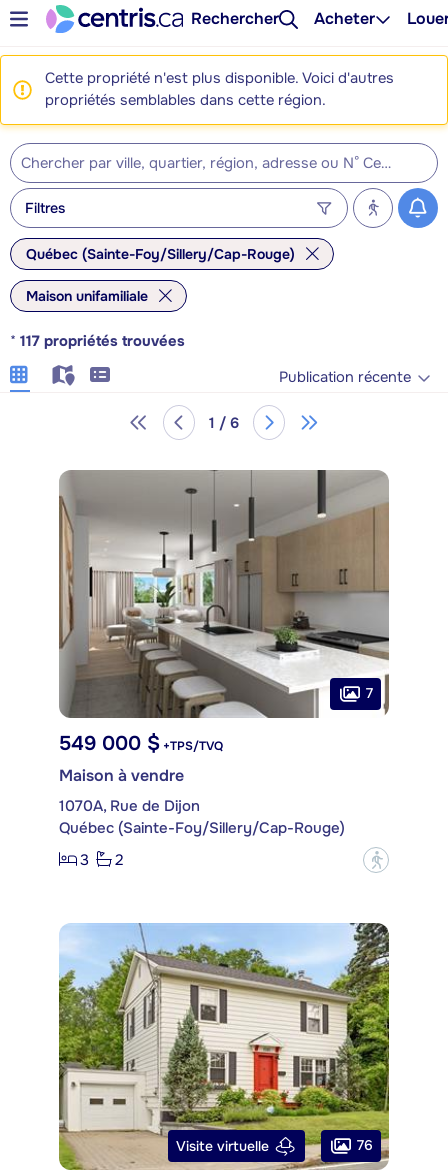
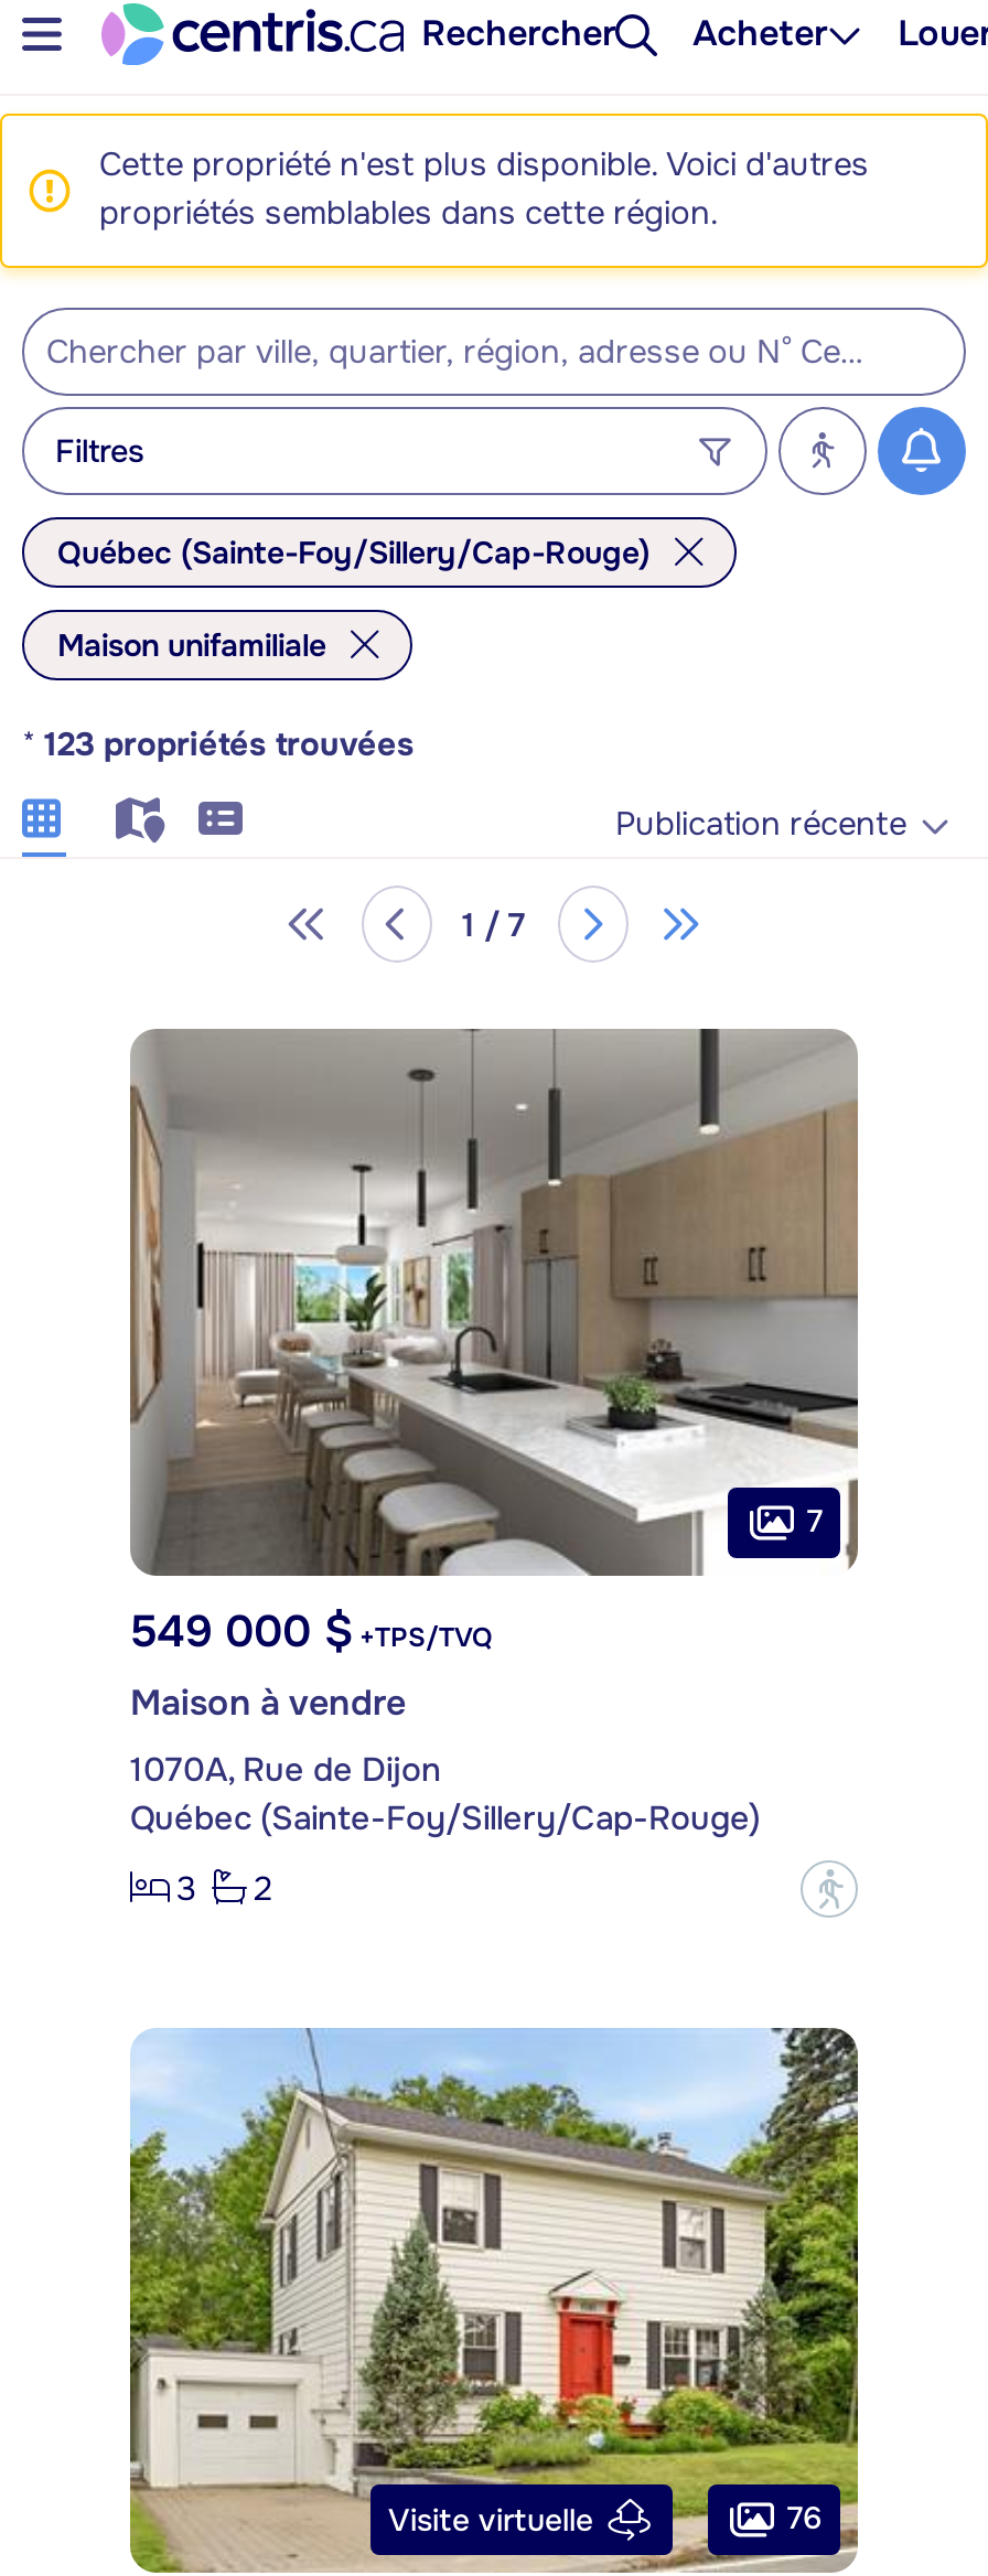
- * 117 propriétés trouvées
+ * 123 propriétés trouvées

- 1 / 6
+ 1 / 7
